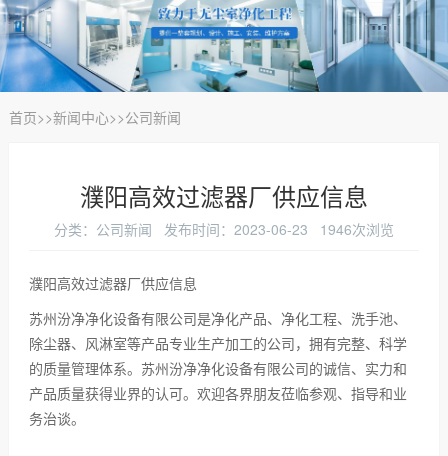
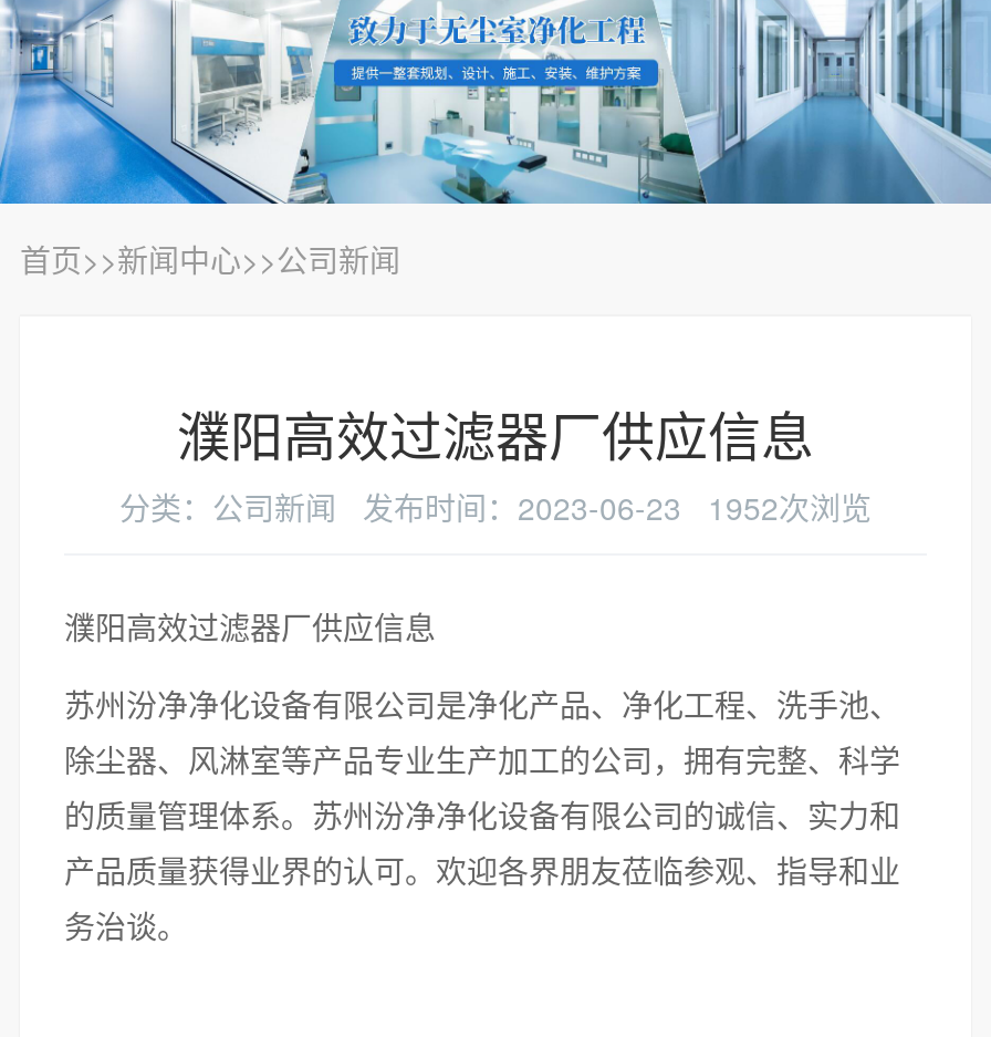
- 分类：公司新闻 发布时间：2023-06-23 1946次浏览
+ 分类：公司新闻 发布时间：2023-06-23 1952次浏览
